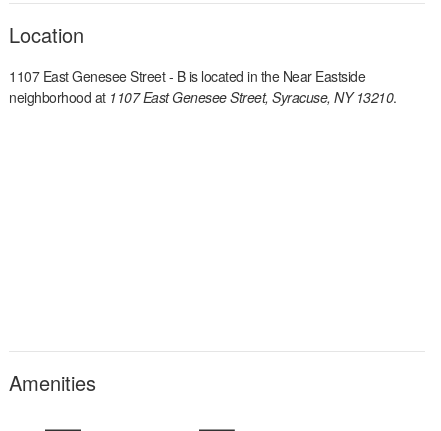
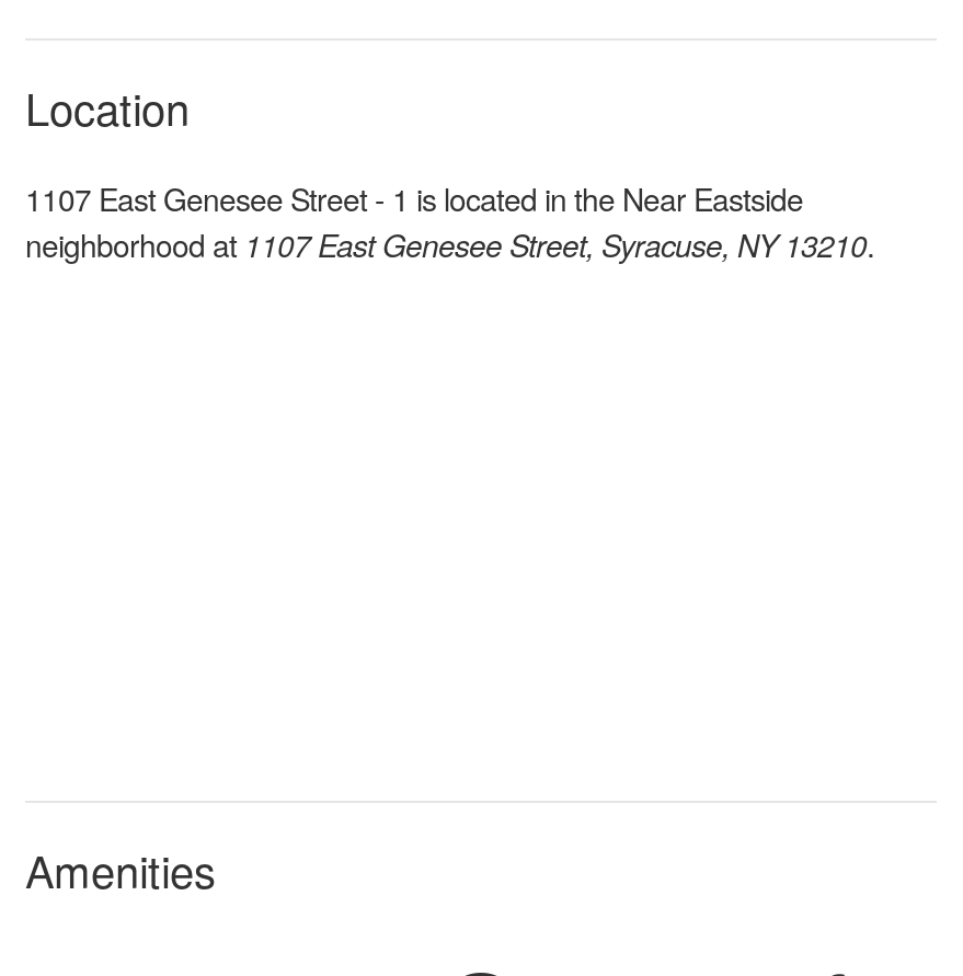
- 1107 East Genesee Street - B is located in the Near Eastside
+ 1107 East Genesee Street - 1 is located in the Near Eastside
